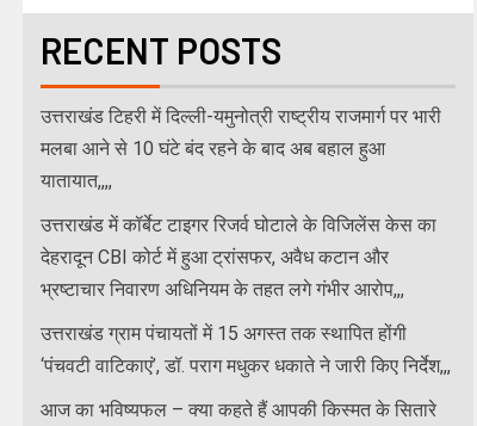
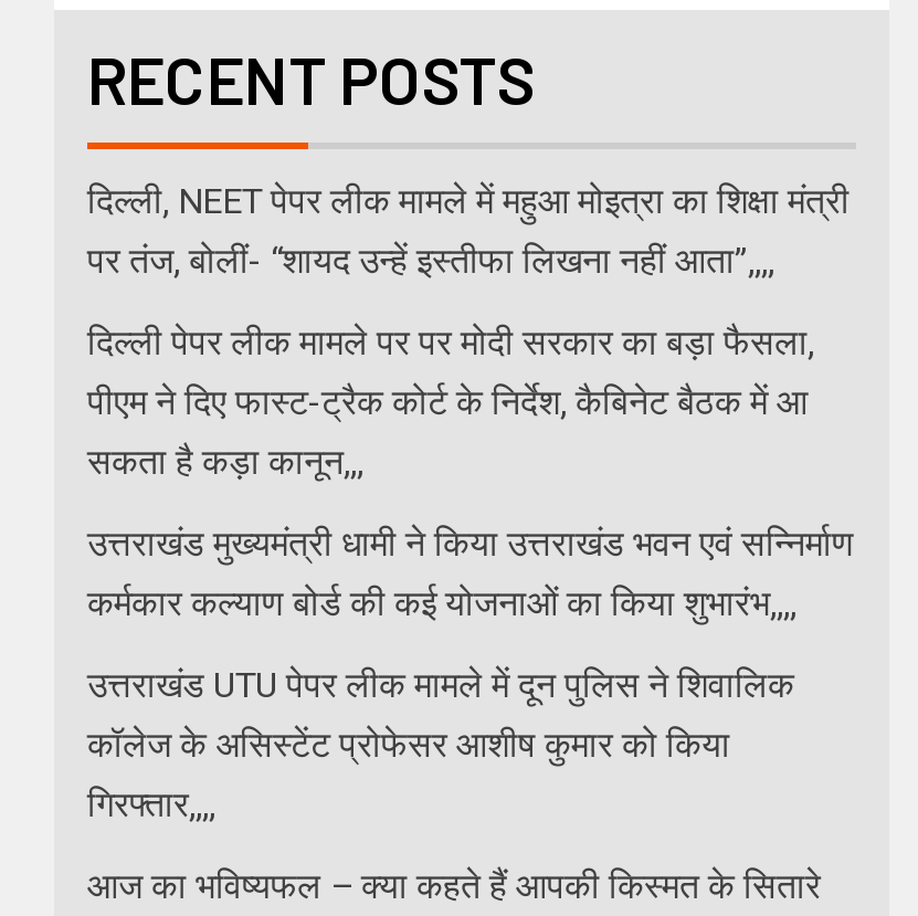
- उत्तराखंड टिहरी में दिल्ली-यमुनोत्री राष्ट्रीय राजमार्ग पर भारी
- मलबा आने से 10 घंटे बंद रहने के बाद अब बहाल हुआ
- यातायात,,,,
- उत्तराखंड में कॉर्बेट टाइगर रिजर्व घोटाले के विजिलेंस केस का
- देहरादून CBI कोर्ट में हुआ ट्रांसफर, अवैध कटान और
- भ्रष्टाचार निवारण अधिनियम के तहत लगे गंभीर आरोप,,,
- उत्तराखंड ग्राम पंचायतों में 15 अगस्त तक स्थापित होंगी
- ‘पंचवटी वाटिकाएं’, डॉ. पराग मधुकर धकाते ने जारी किए निर्देश,,,
+ दिल्ली, NEET पेपर लीक मामले में महुआ मोइत्रा का शिक्षा मंत्री
+ पर तंज, बोलीं- “शायद उन्हें इस्तीफा लिखना नहीं आता”,,,,
+ दिल्ली पेपर लीक मामले पर पर मोदी सरकार का बड़ा फैसला,
+ पीएम ने दिए फास्ट-ट्रैक कोर्ट के निर्देश, कैबिनेट बैठक में आ
+ सकता है कड़ा कानून,,,
+ उत्तराखंड मुख्यमंत्री धामी ने किया उत्तराखंड भवन एवं सन्निर्माण
+ कर्मकार कल्याण बोर्ड की कई योजनाओं का किया शुभारंभ,,,,
+ उत्तराखंड UTU पेपर लीक मामले में दून पुलिस ने शिवालिक
+ कॉलेज के असिस्टेंट प्रोफेसर आशीष कुमार को किया
+ गिरफ्तार,,,,
